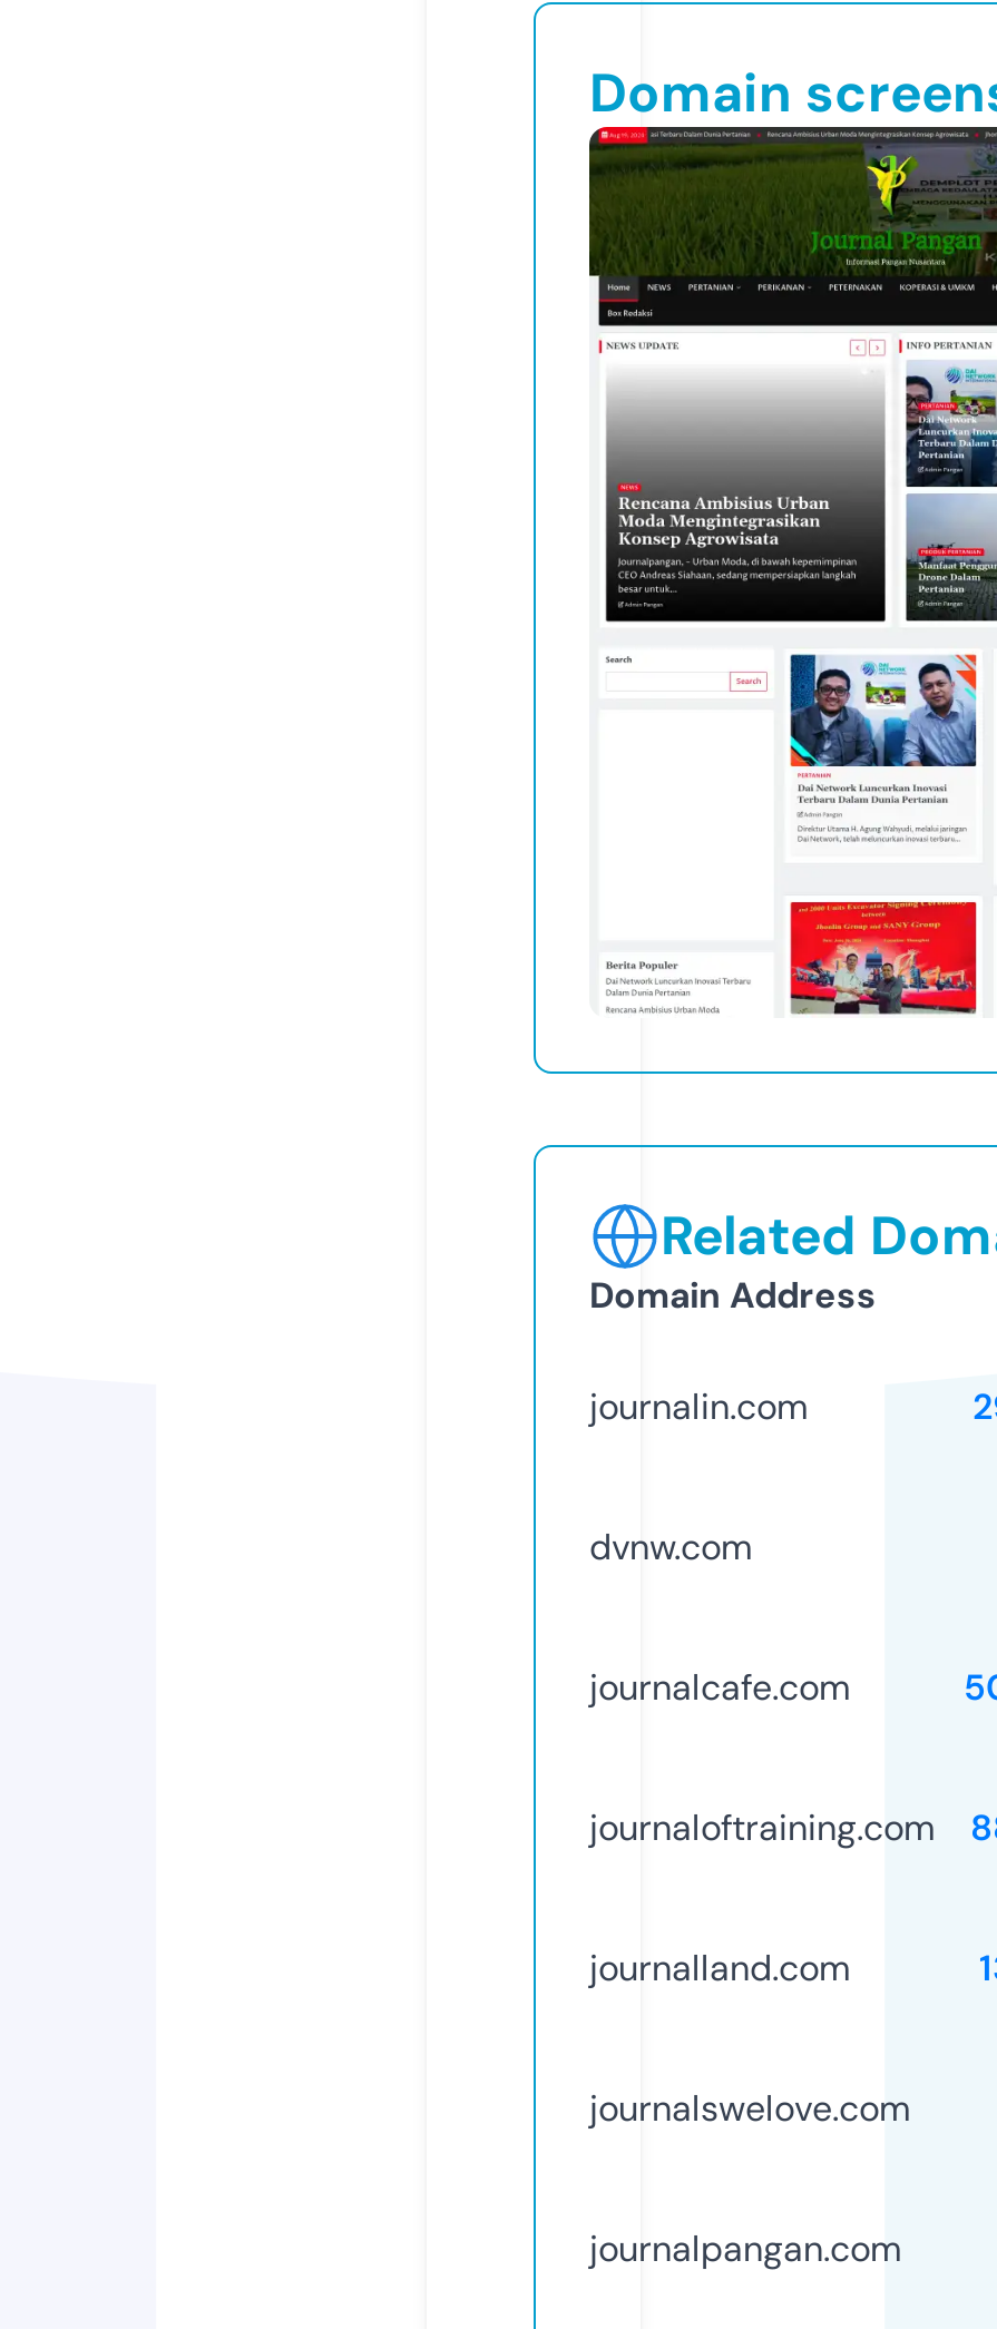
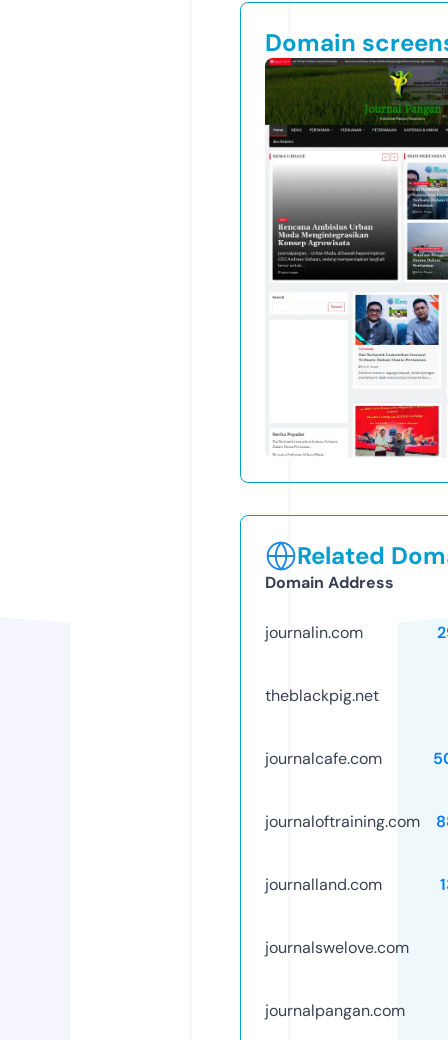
- dvnw.com
+ theblackpig.net
